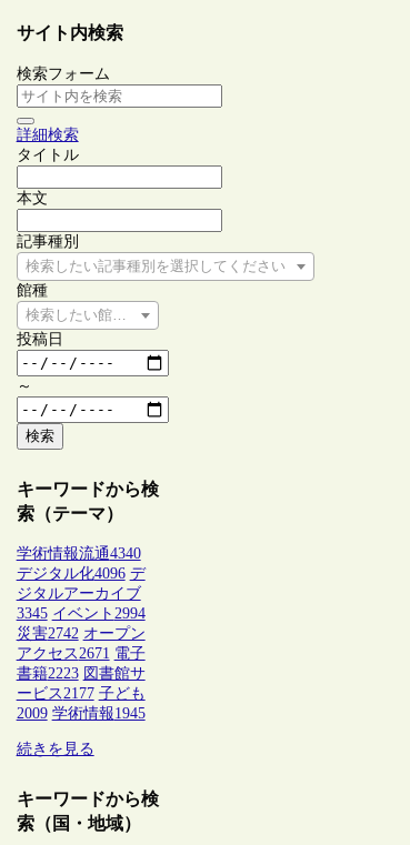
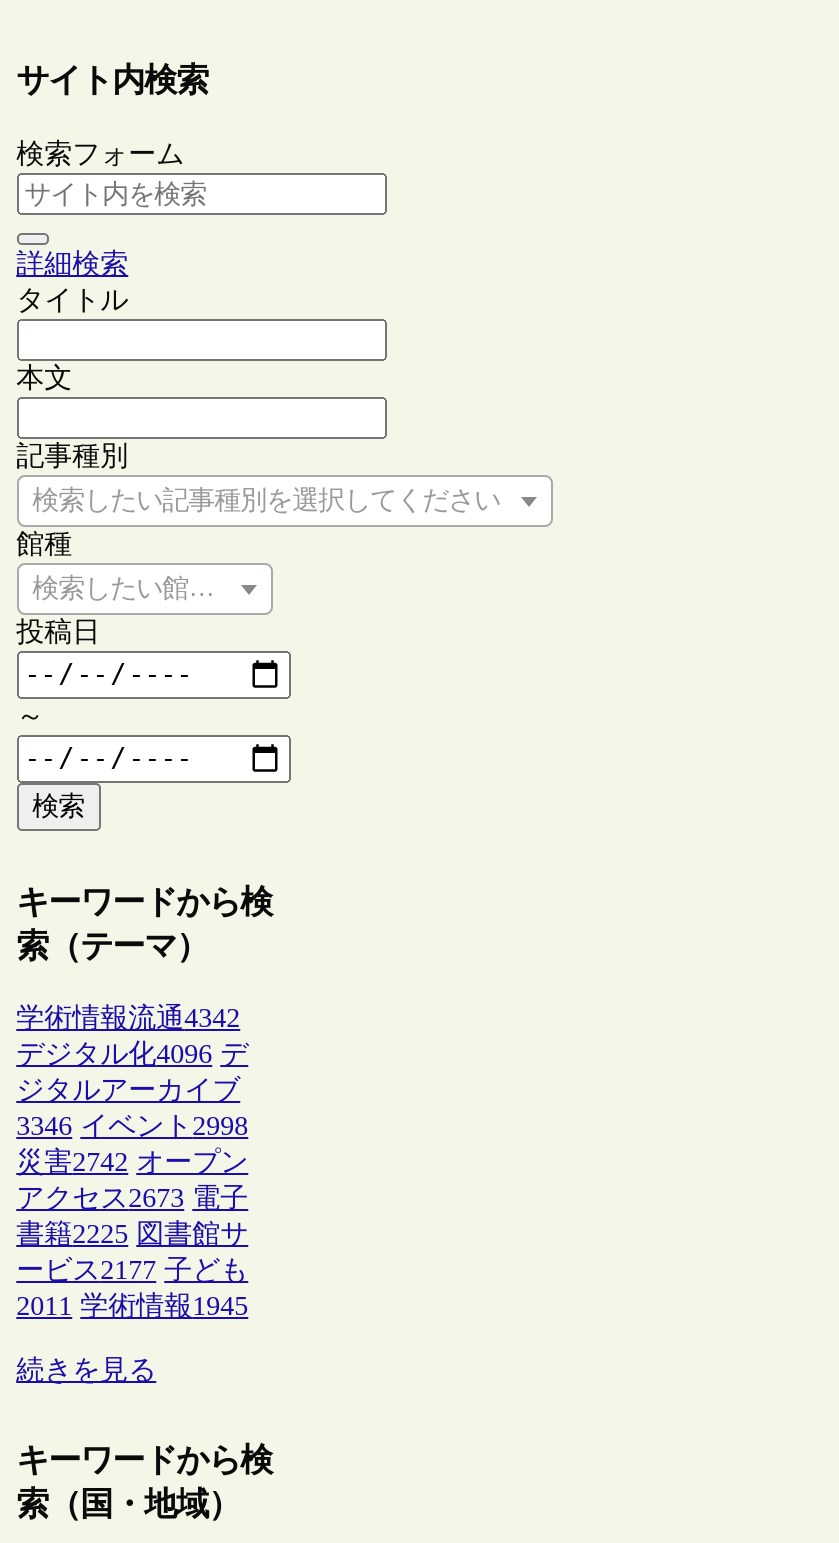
- 学術情報流通4340
+ 学術情報流通4342

- 3345 イベント2994
+ 3346 イベント2998

- アクセス2671 電子
+ アクセス2673 電子

- 書籍2223 図書館サ
+ 書籍2225 図書館サ

- 2009 学術情報1945
+ 2011 学術情報1945
